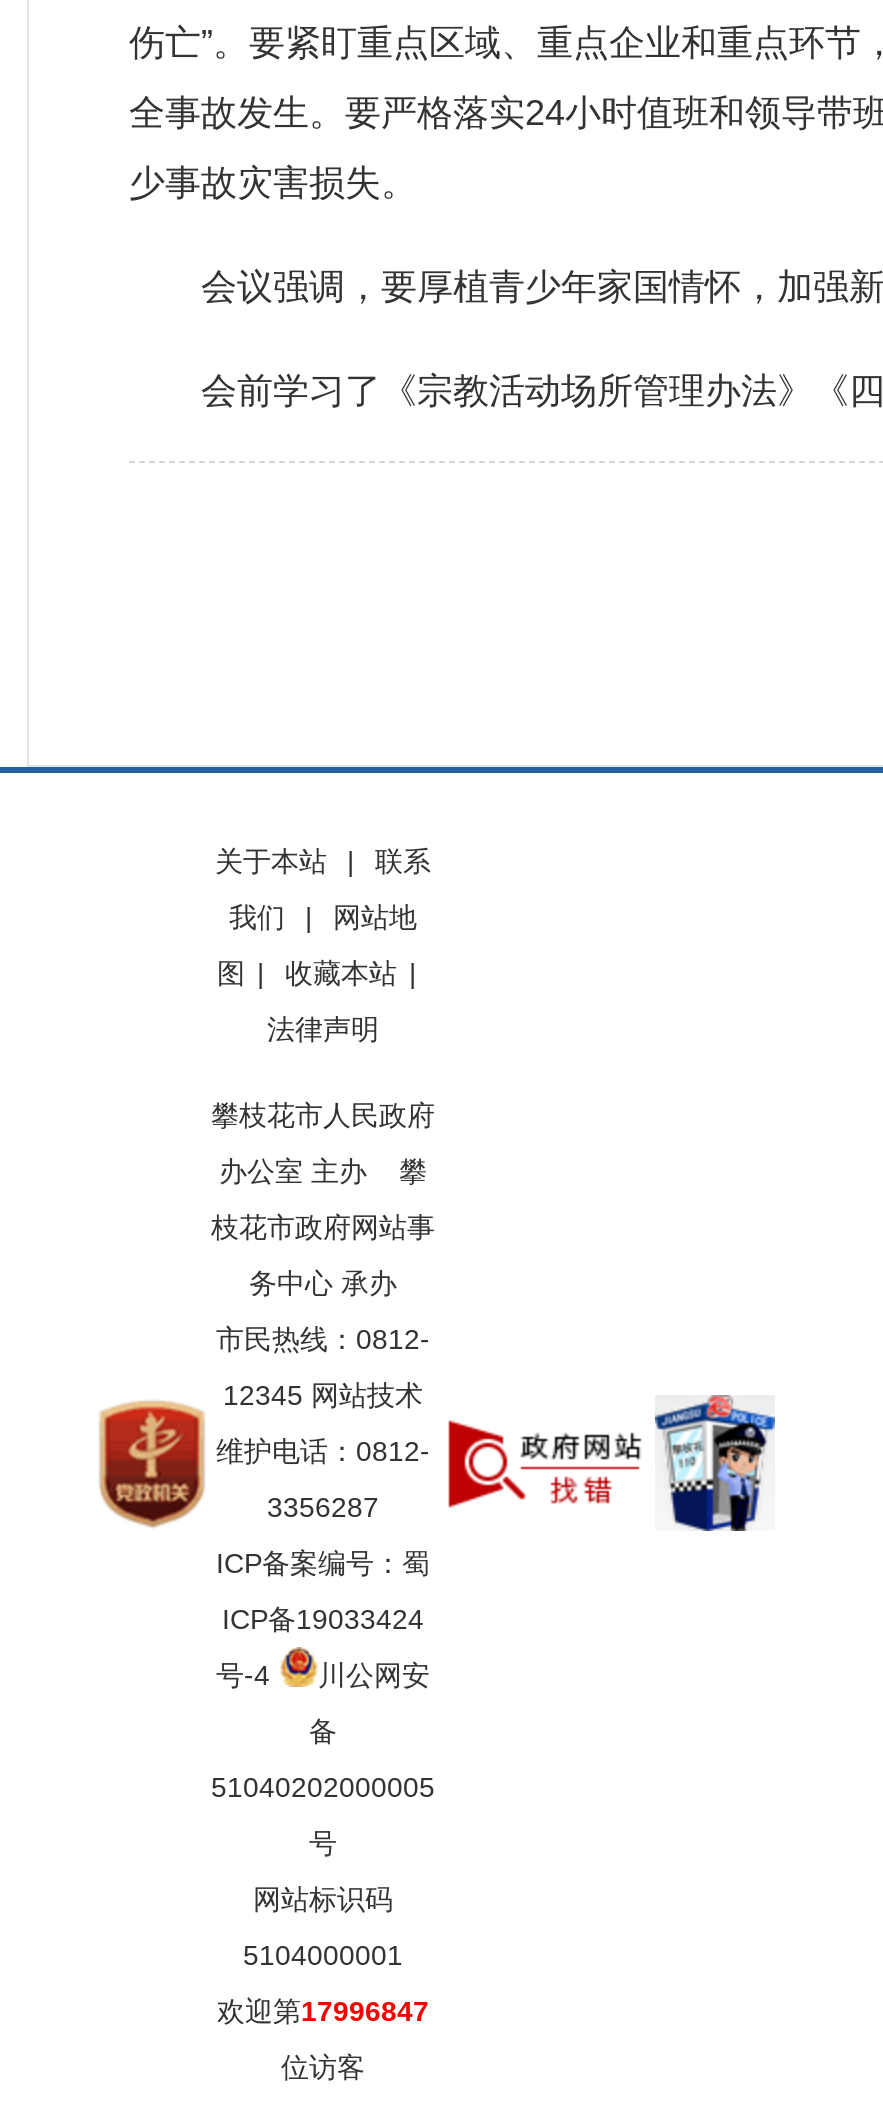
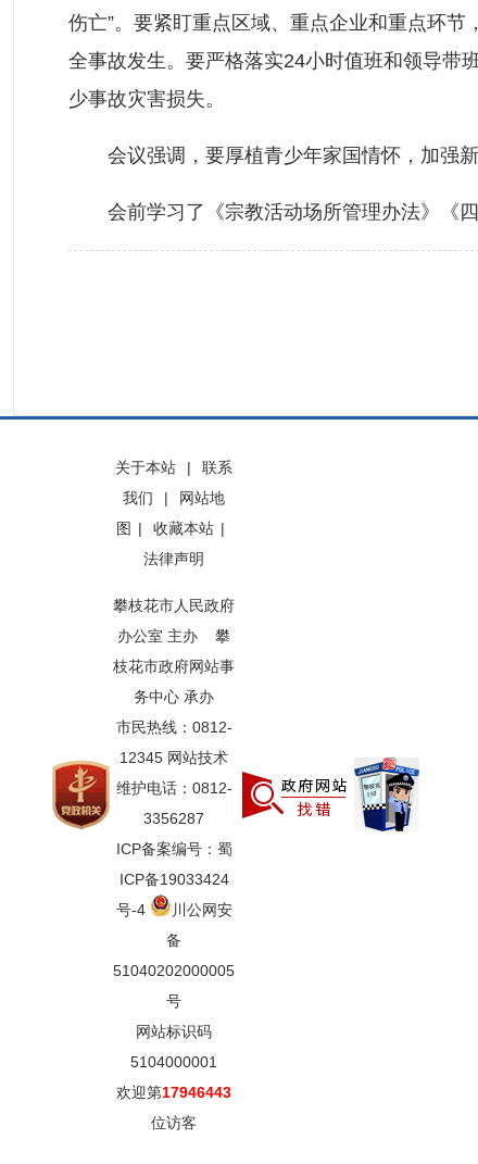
- 欢迎第17996847
+ 欢迎第17946443
